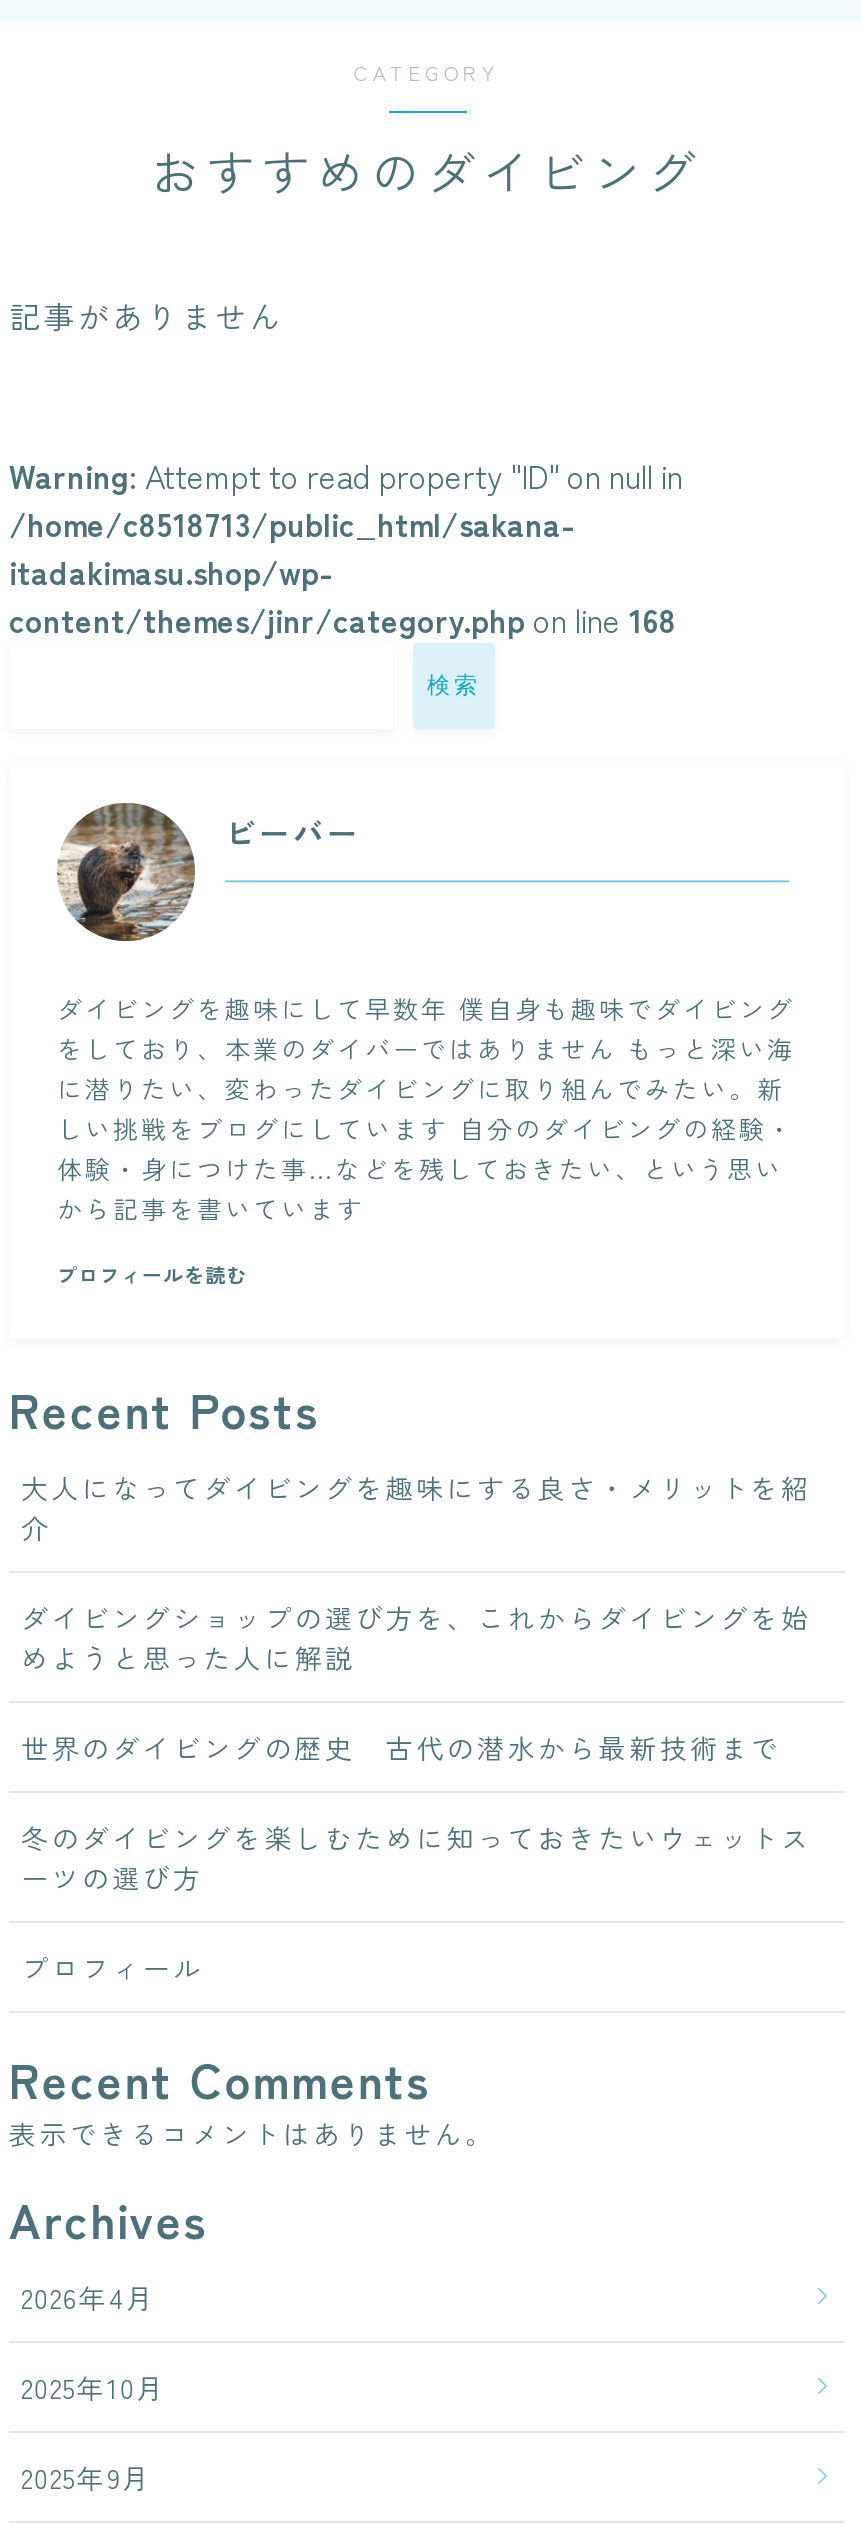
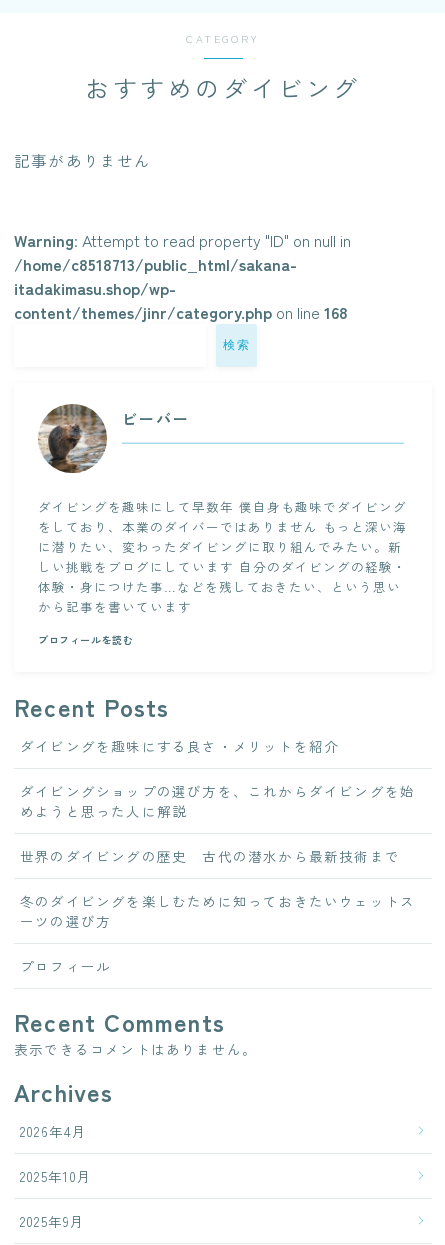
- 大人になってダイビングを趣味にする良さ・メリットを紹
- 介
+ ダイビングを趣味にする良さ・メリットを紹介
